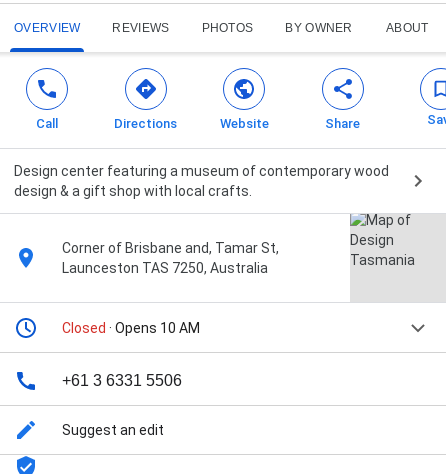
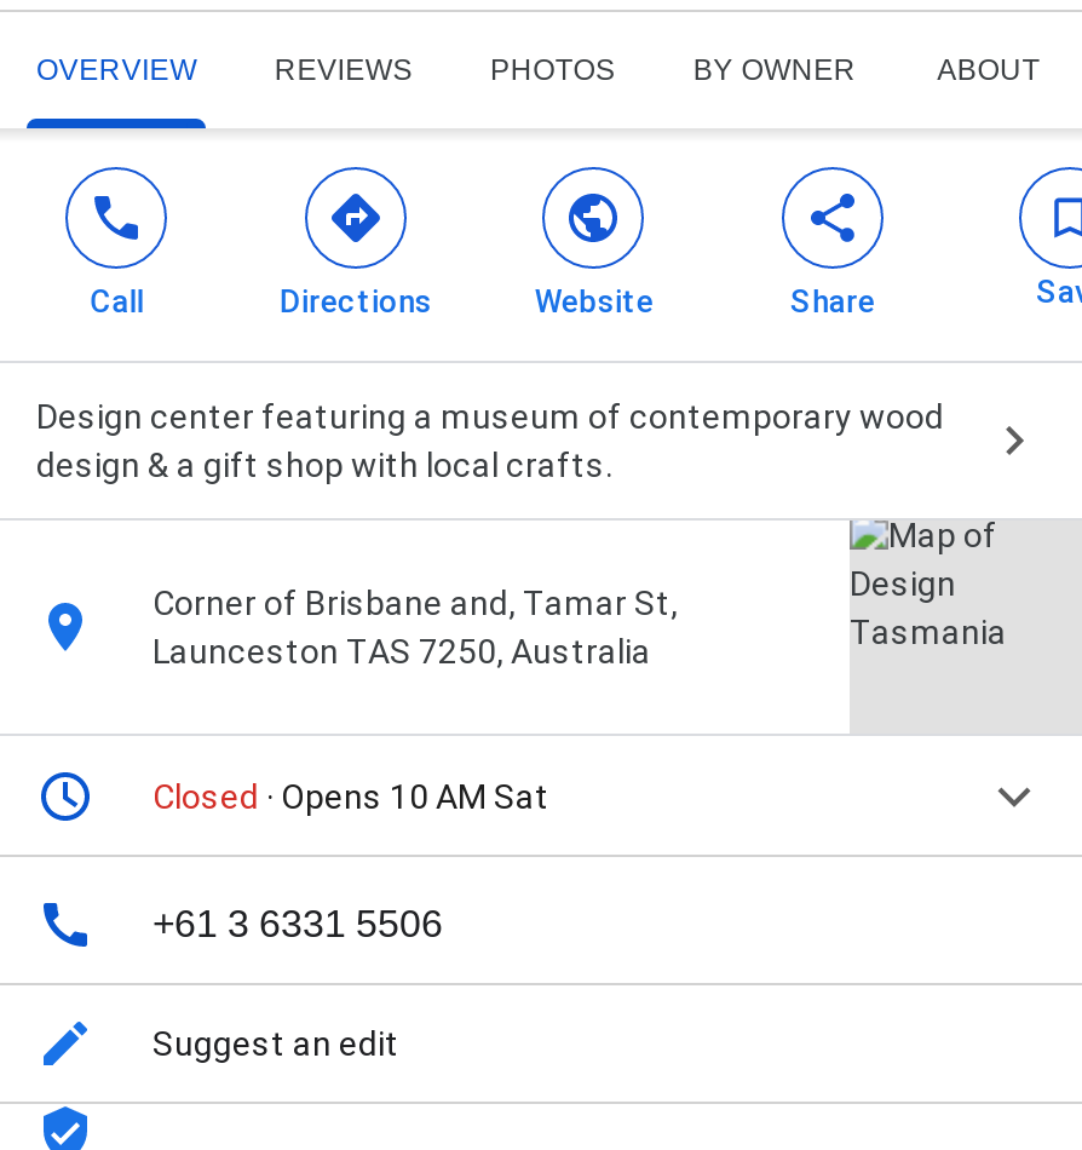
- Closed · Opens 10 AM
+ Closed · Opens 10 AM Sat
